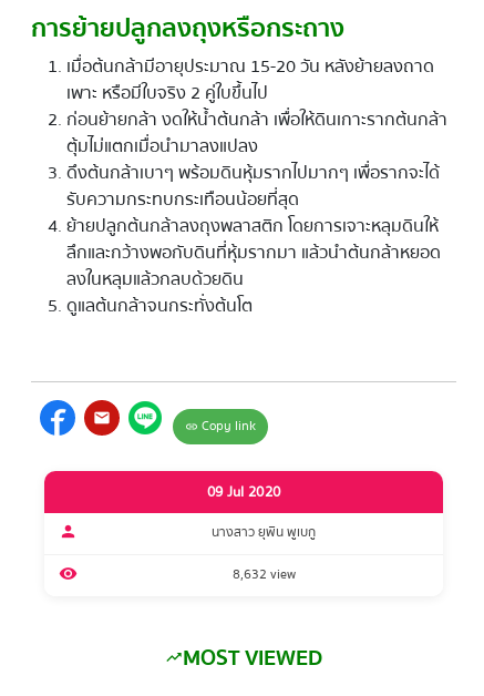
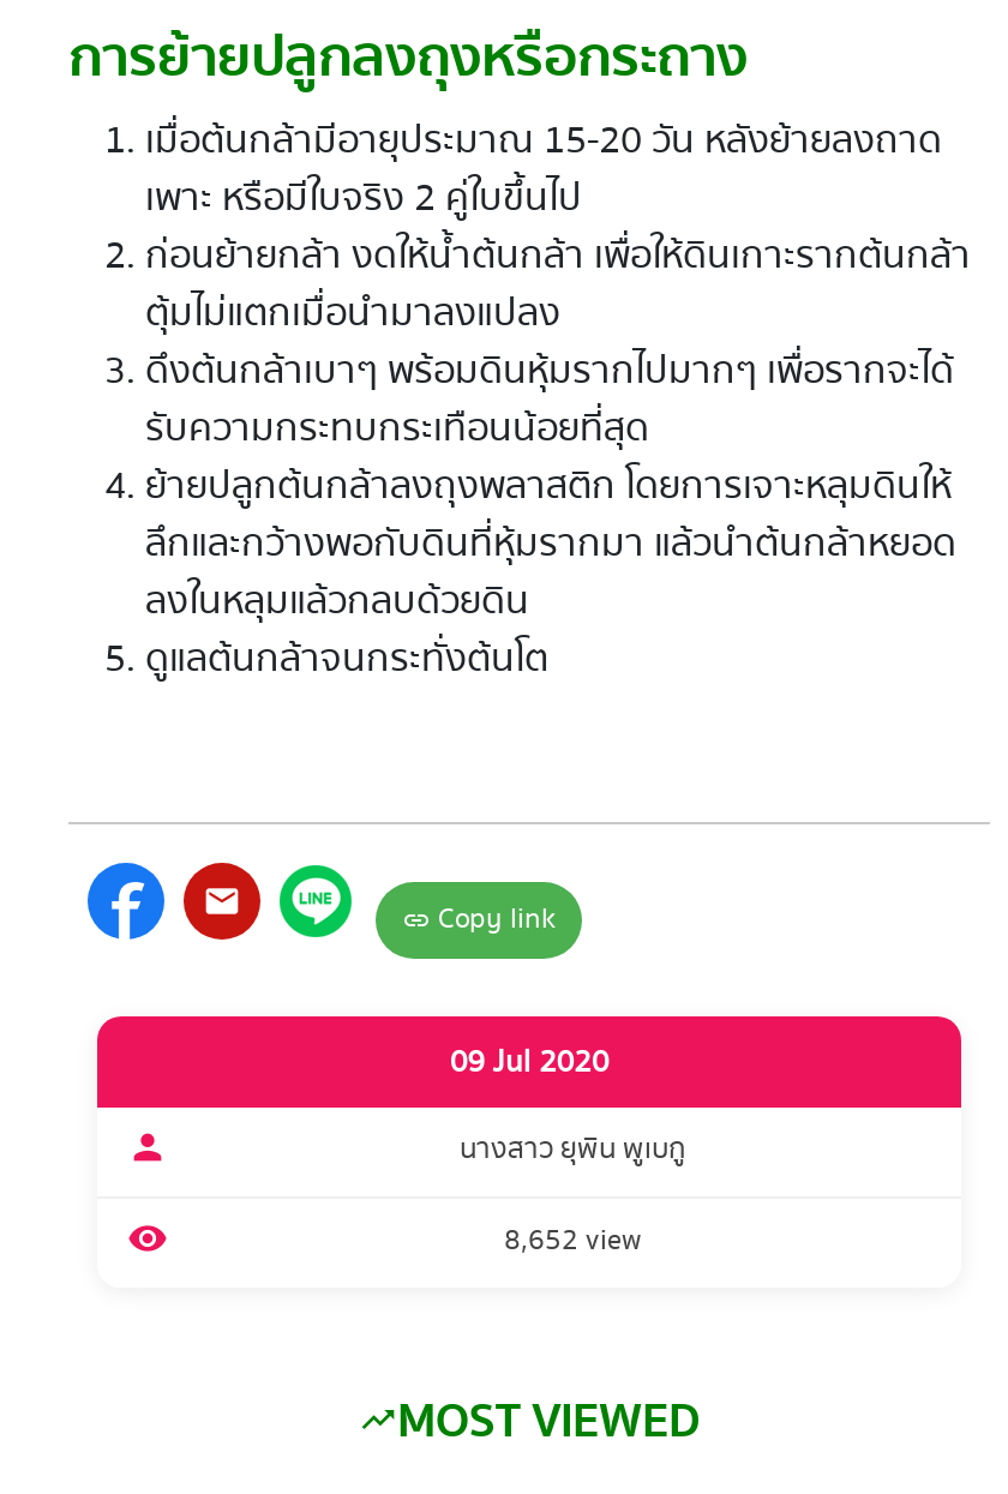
- 8,632 view
+ 8,652 view
